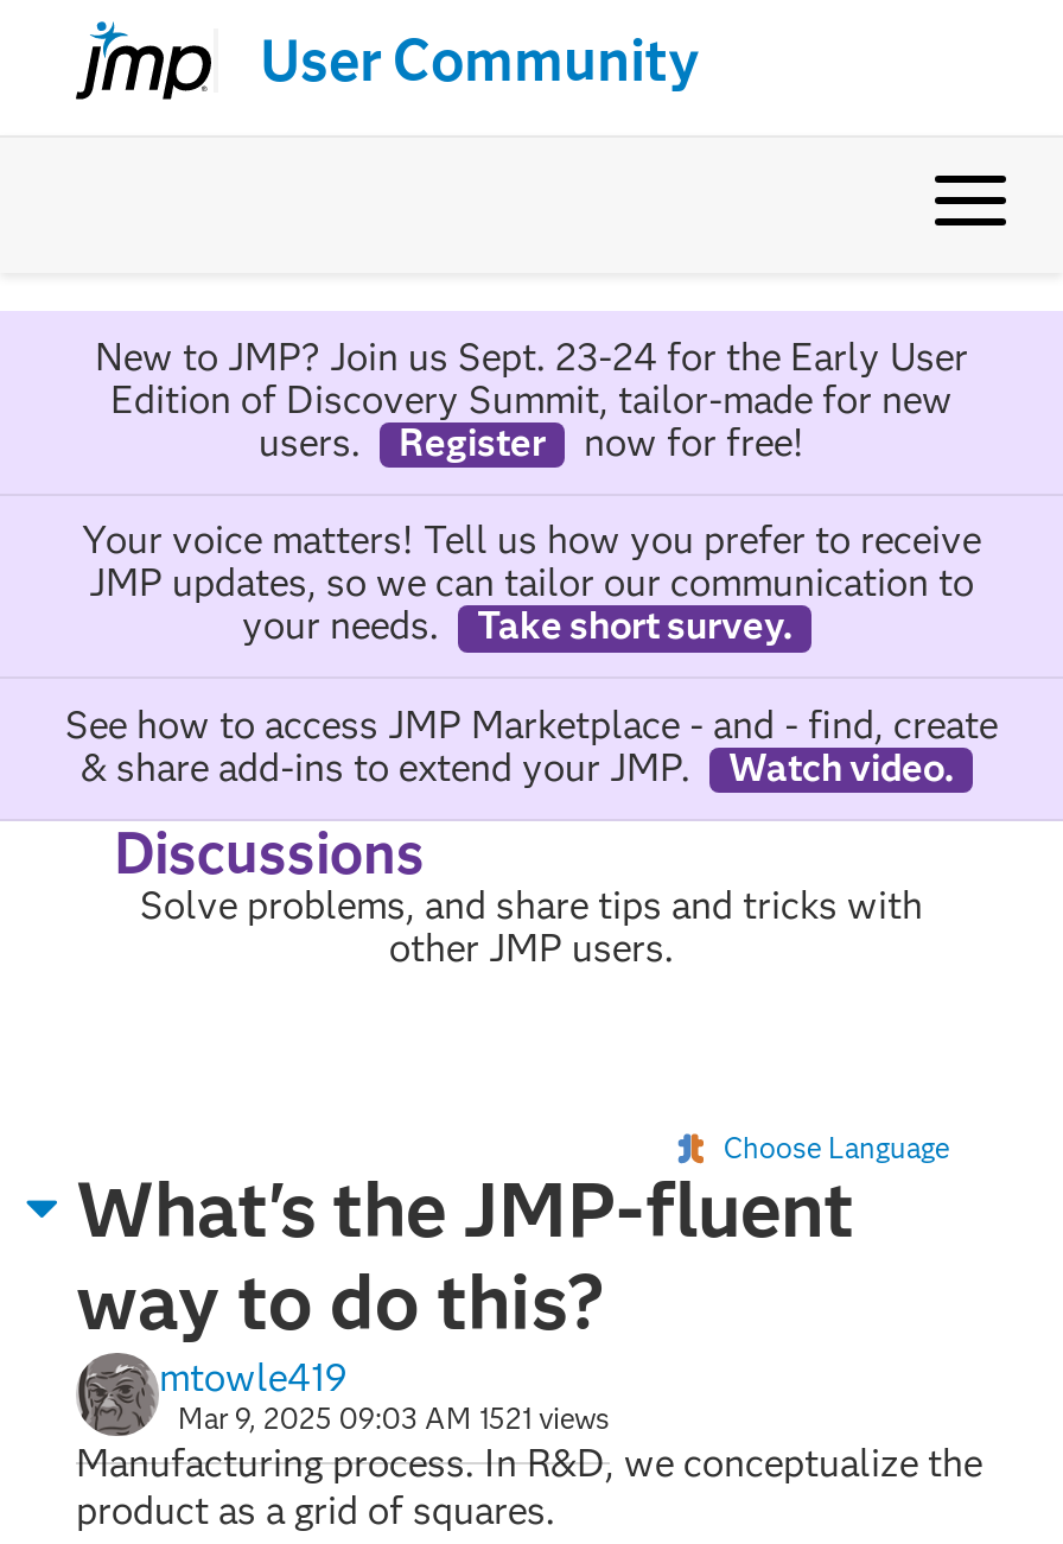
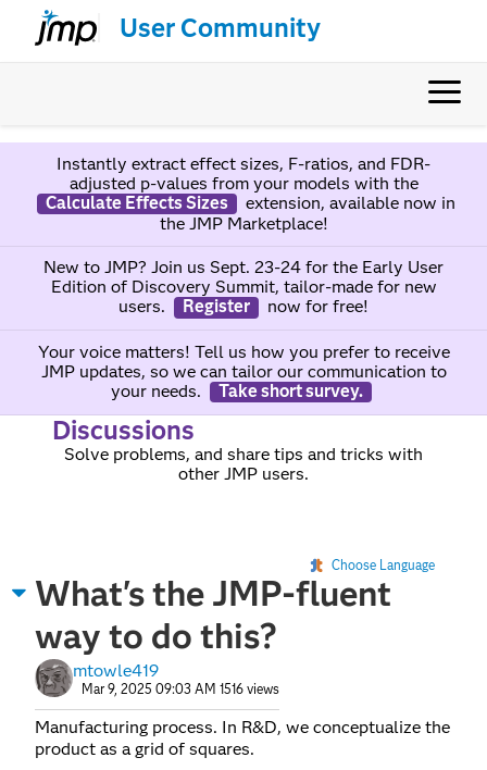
+ Instantly extract effect sizes, F-ratios, and FDR-
+ adjusted p-values from your models with the
+ Calculate Effects Sizes
+ extension, available now in
+ the JMP Marketplace!

moved down: New to JMP? Join us Sept. 23-24 for the Early User | Edition of Discovery Summit, tailor-made for new | users. | ... | your needs. | Take short survey.

- See how to access JMP Marketplace - and - find, create
- & share add-ins to extend your JMP.
- Watch video.

- Mar 9, 2025 09:03 AM 1521 views
+ Mar 9, 2025 09:03 AM 1516 views
